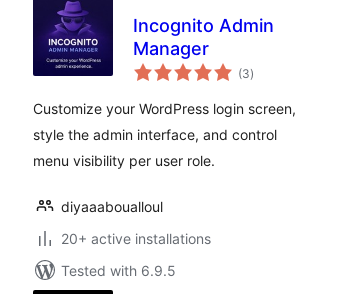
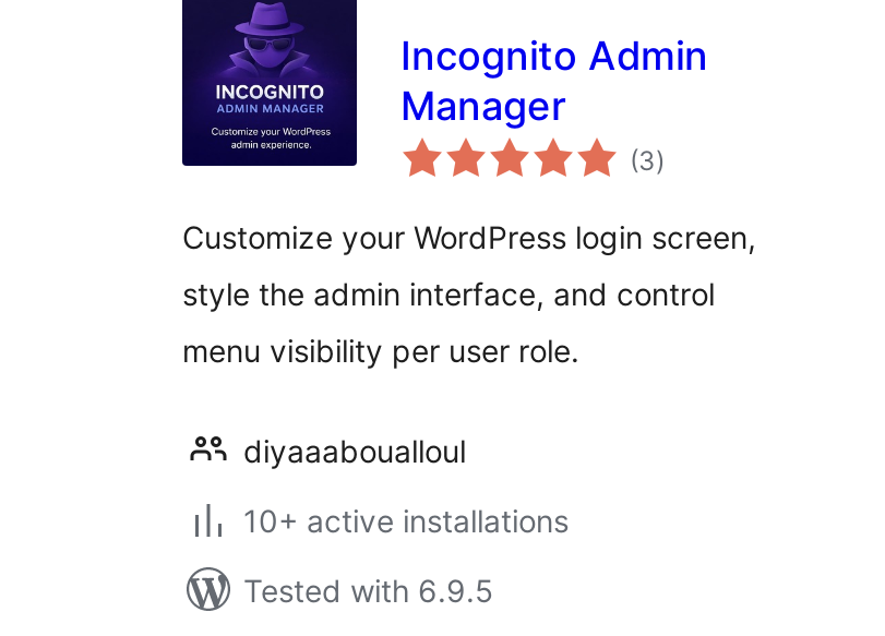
- 20+ active installations
+ 10+ active installations
